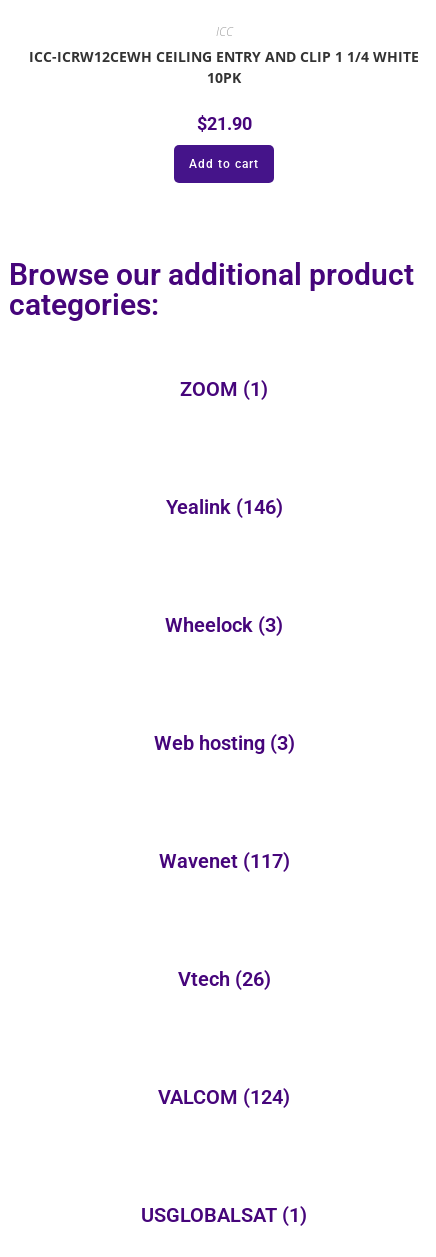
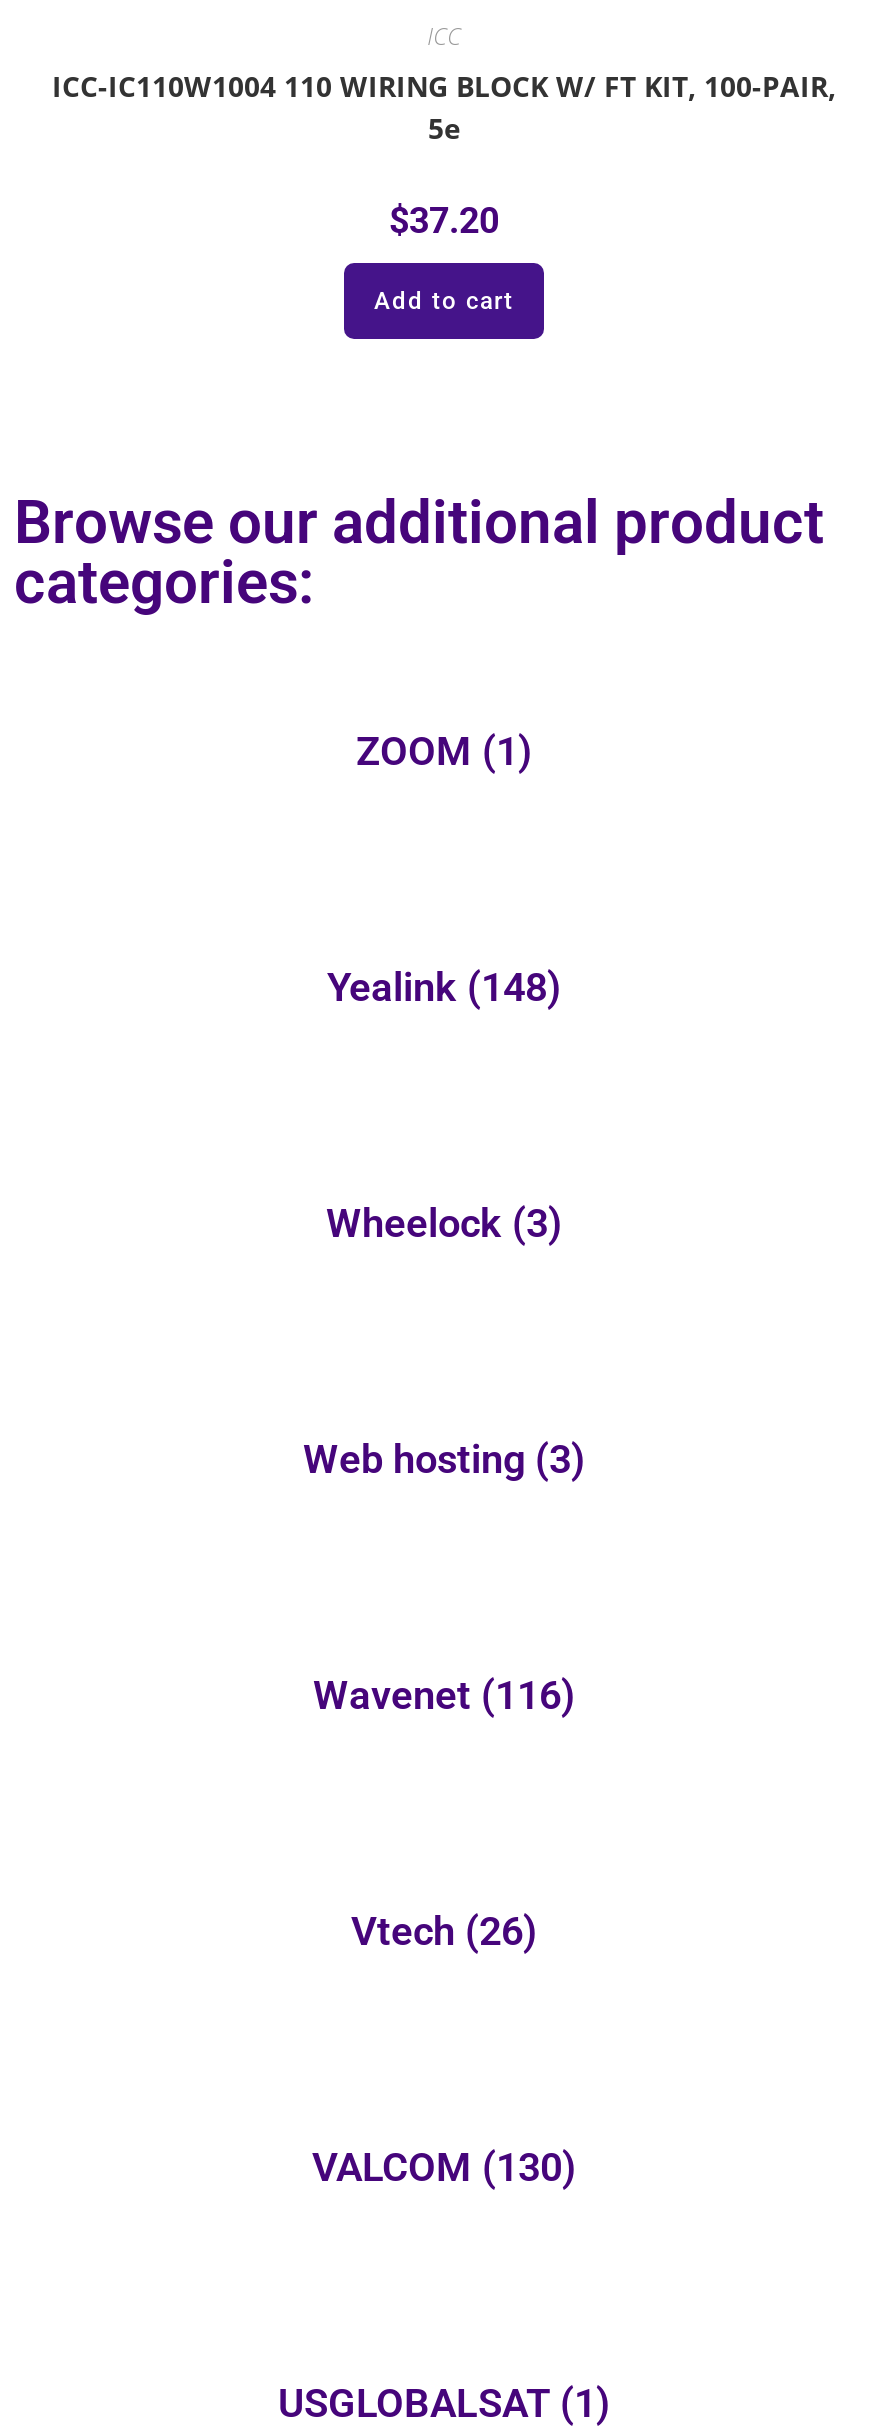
- ICC-ICRW12CEWH CEILING ENTRY AND CLIP 1 1/4 WHITE
- 10PK
+ ICC-IC110W1004 110 WIRING BLOCK W/ FT KIT, 100-PAIR,
+ 5e

- $21.90
+ $37.20

- Yealink (146)
+ Yealink (148)

- Wavenet (117)
+ Wavenet (116)

- VALCOM (124)
+ VALCOM (130)
